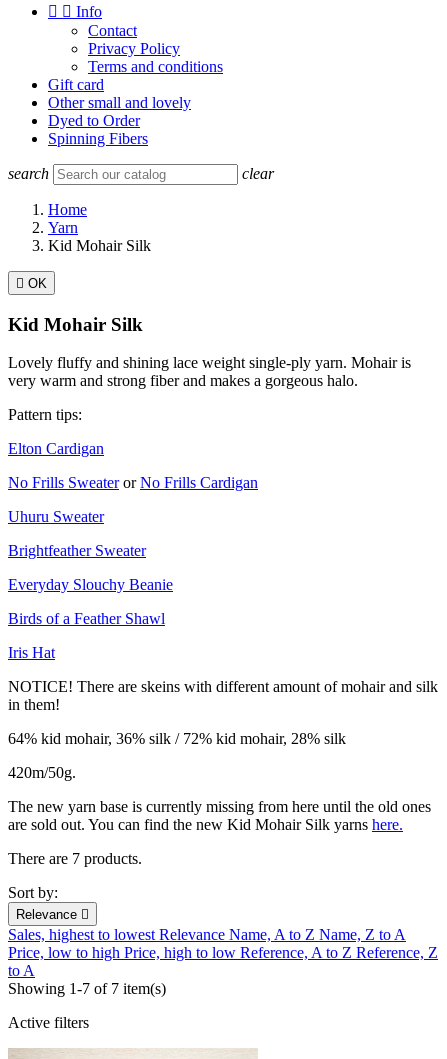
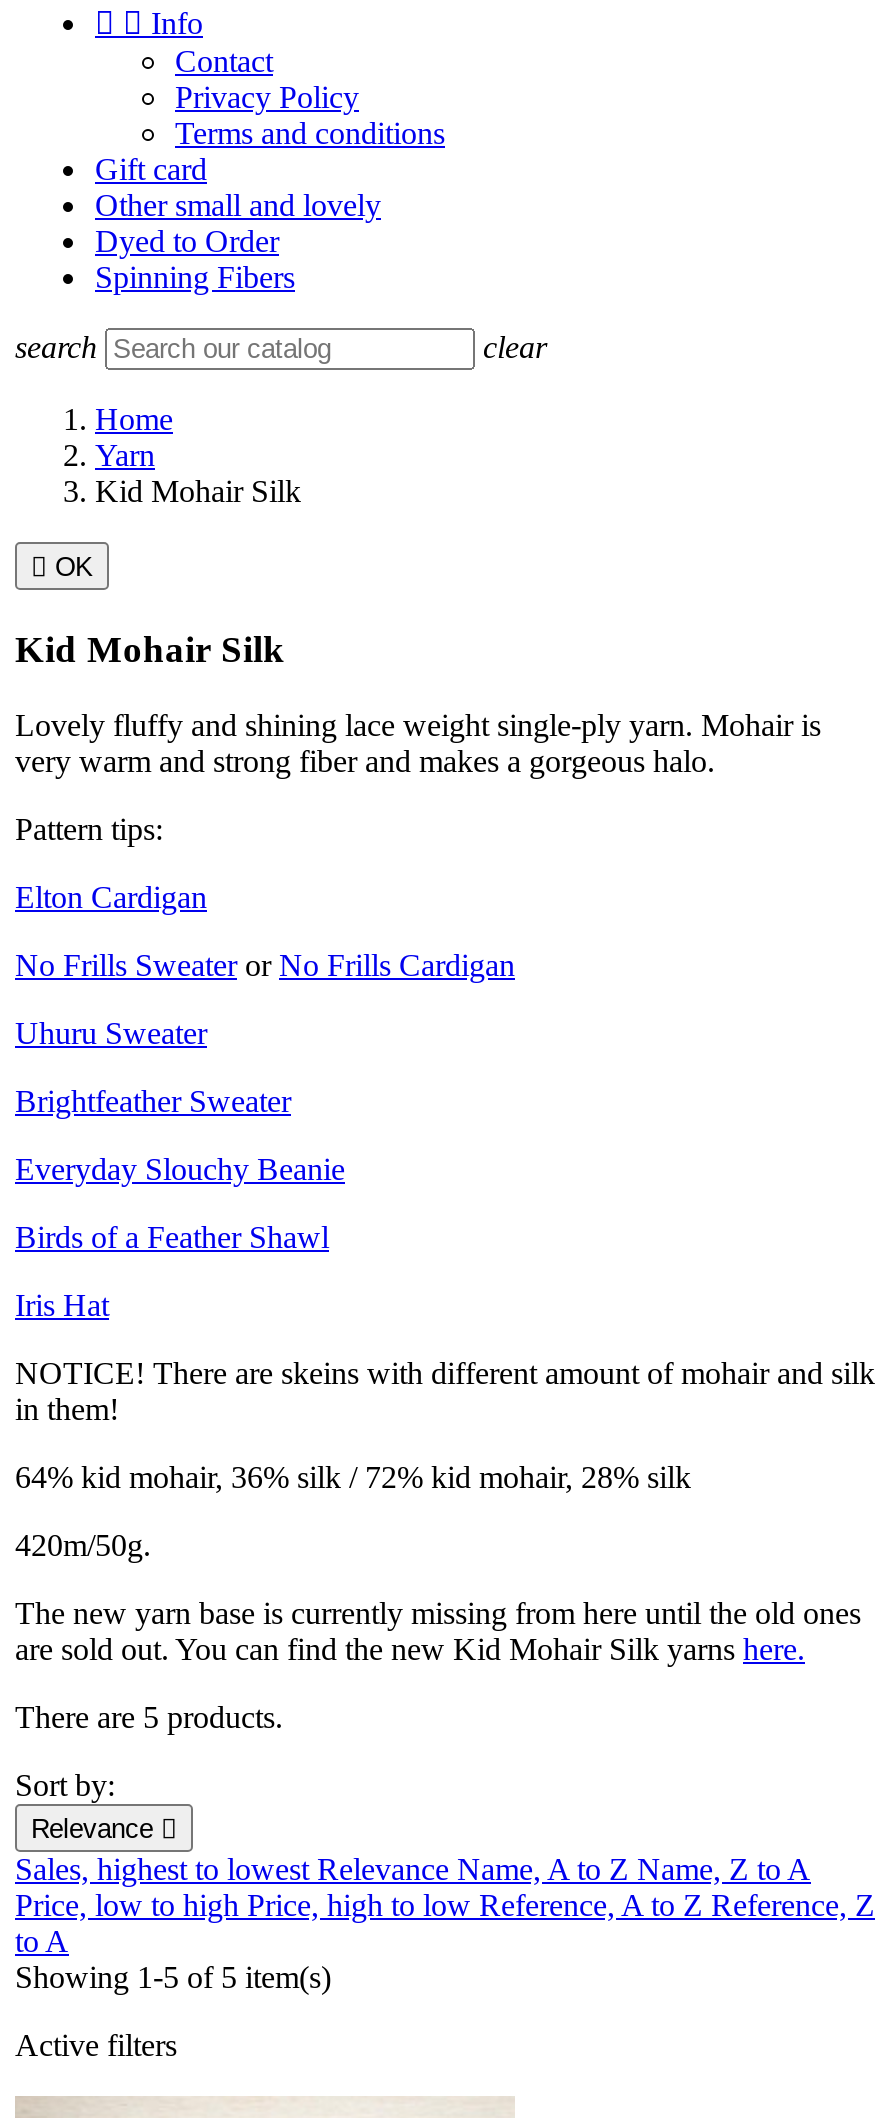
- There are 7 products.
+ There are 5 products.

- Showing 1-7 of 7 item(s)
+ Showing 1-5 of 5 item(s)
